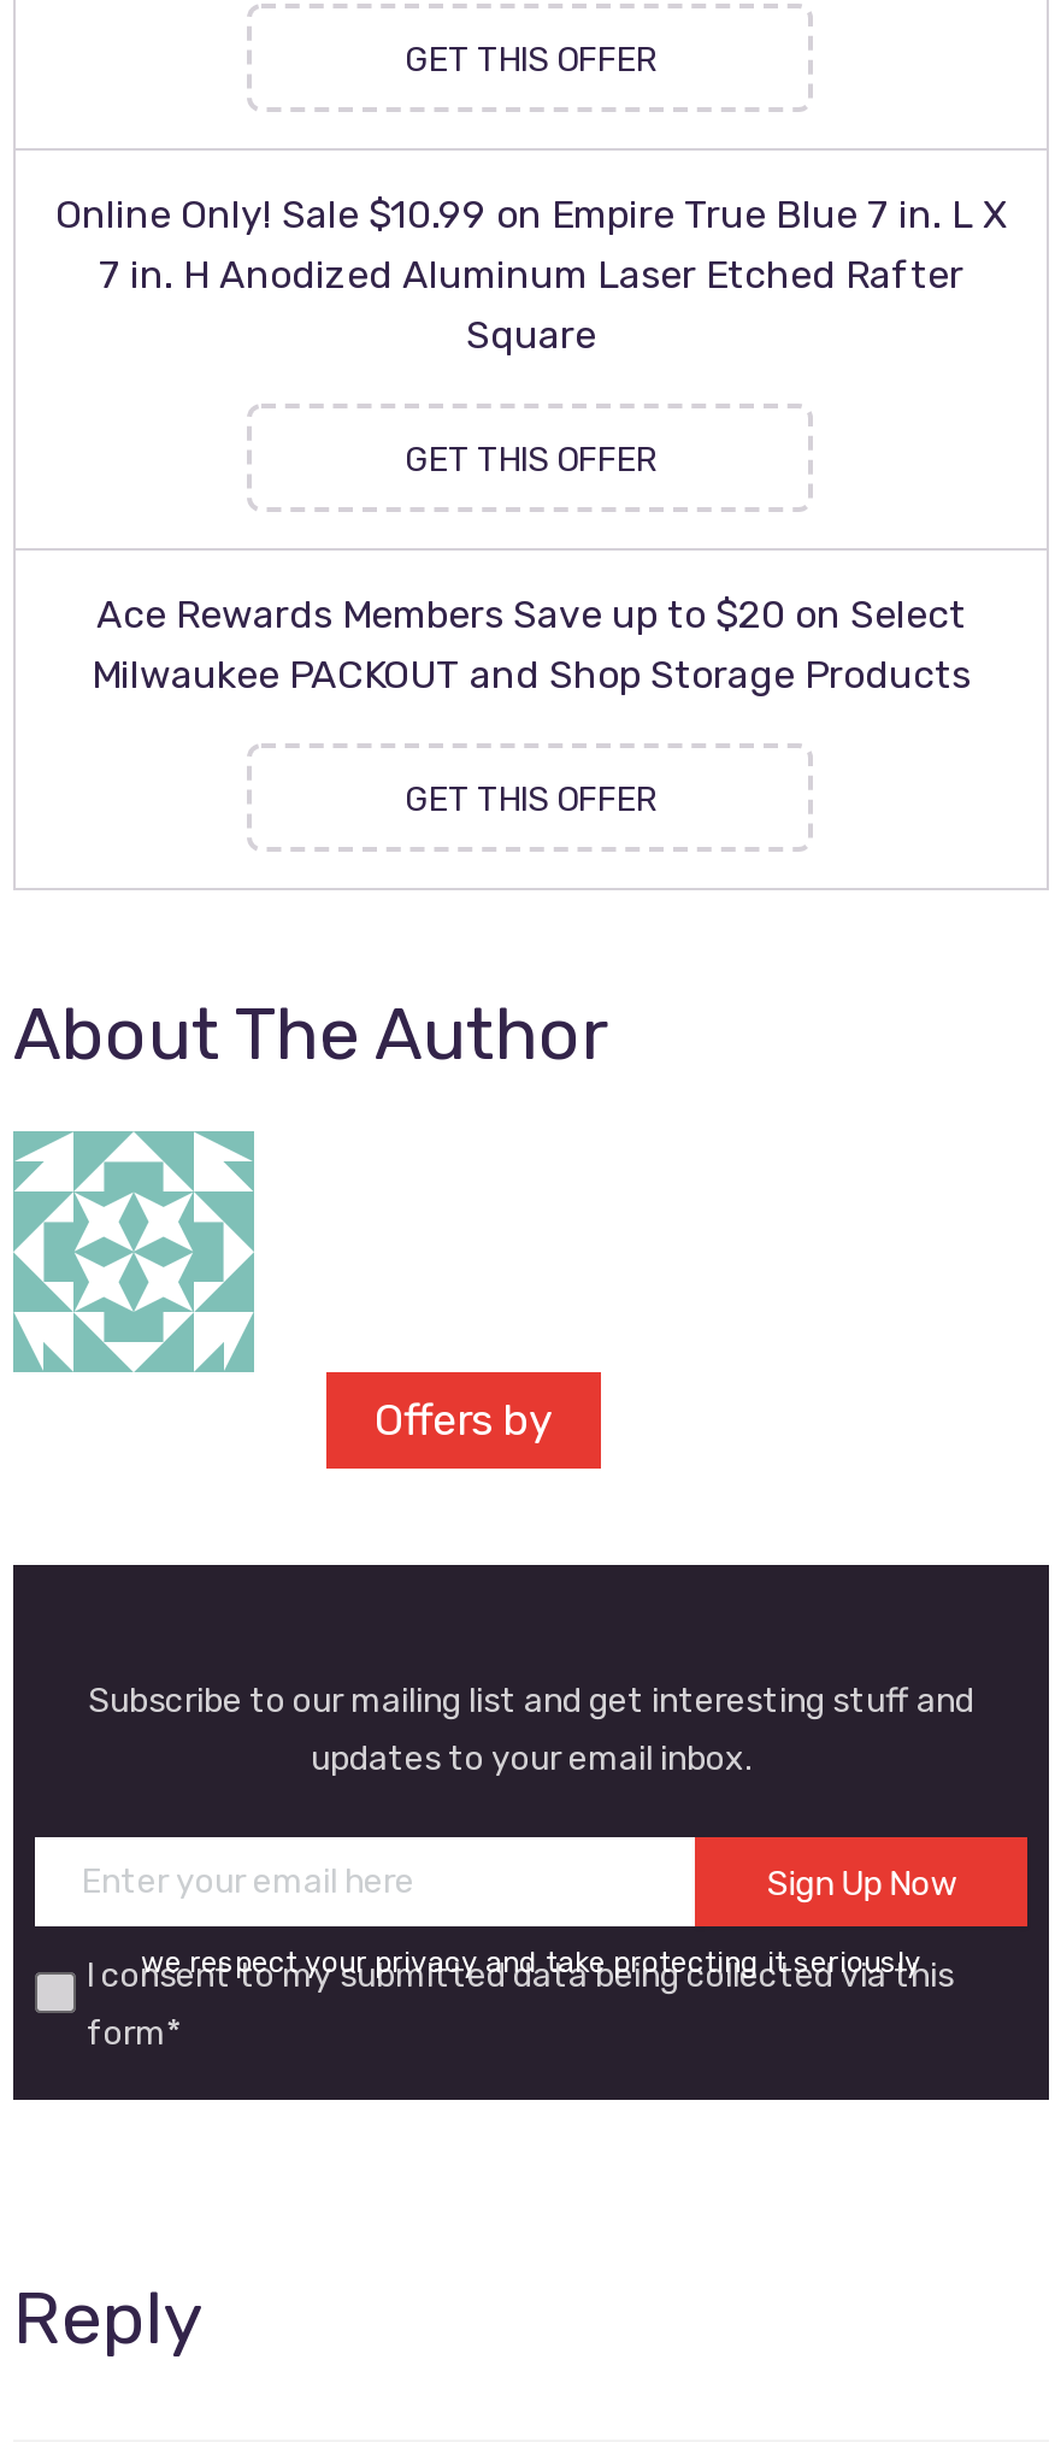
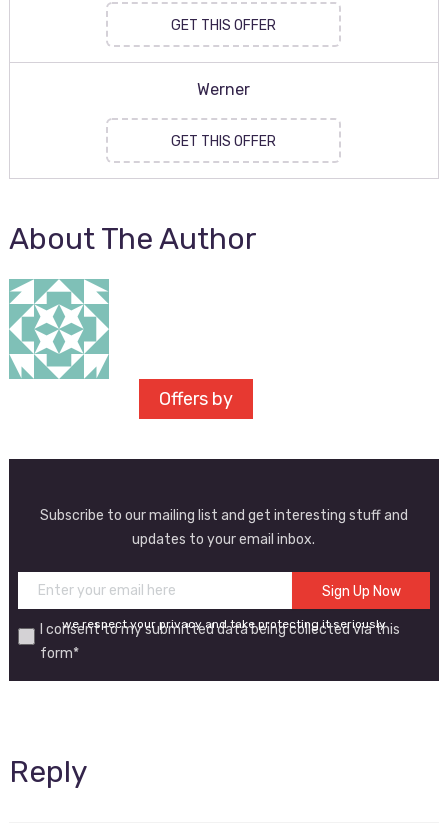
- Online Only! Sale $10.99 on Empire True Blue 7 in. L X
- 7 in. H Anodized Aluminum Laser Etched Rafter
- Square
- GET THIS OFFER
- Ace Rewards Members Save up to $20 on Select
- Milwaukee PACKOUT and Shop Storage Products
+ Werner
